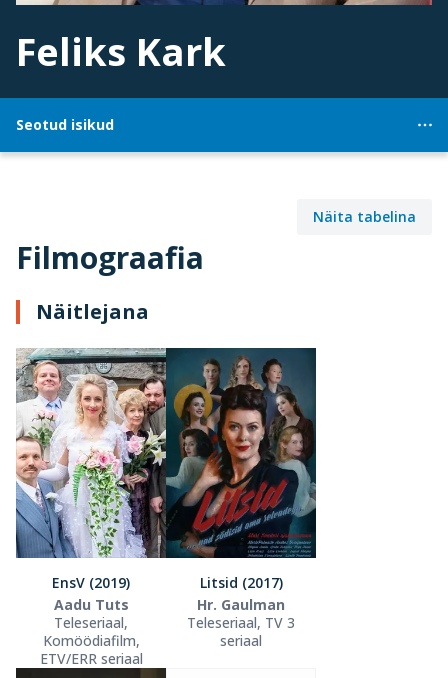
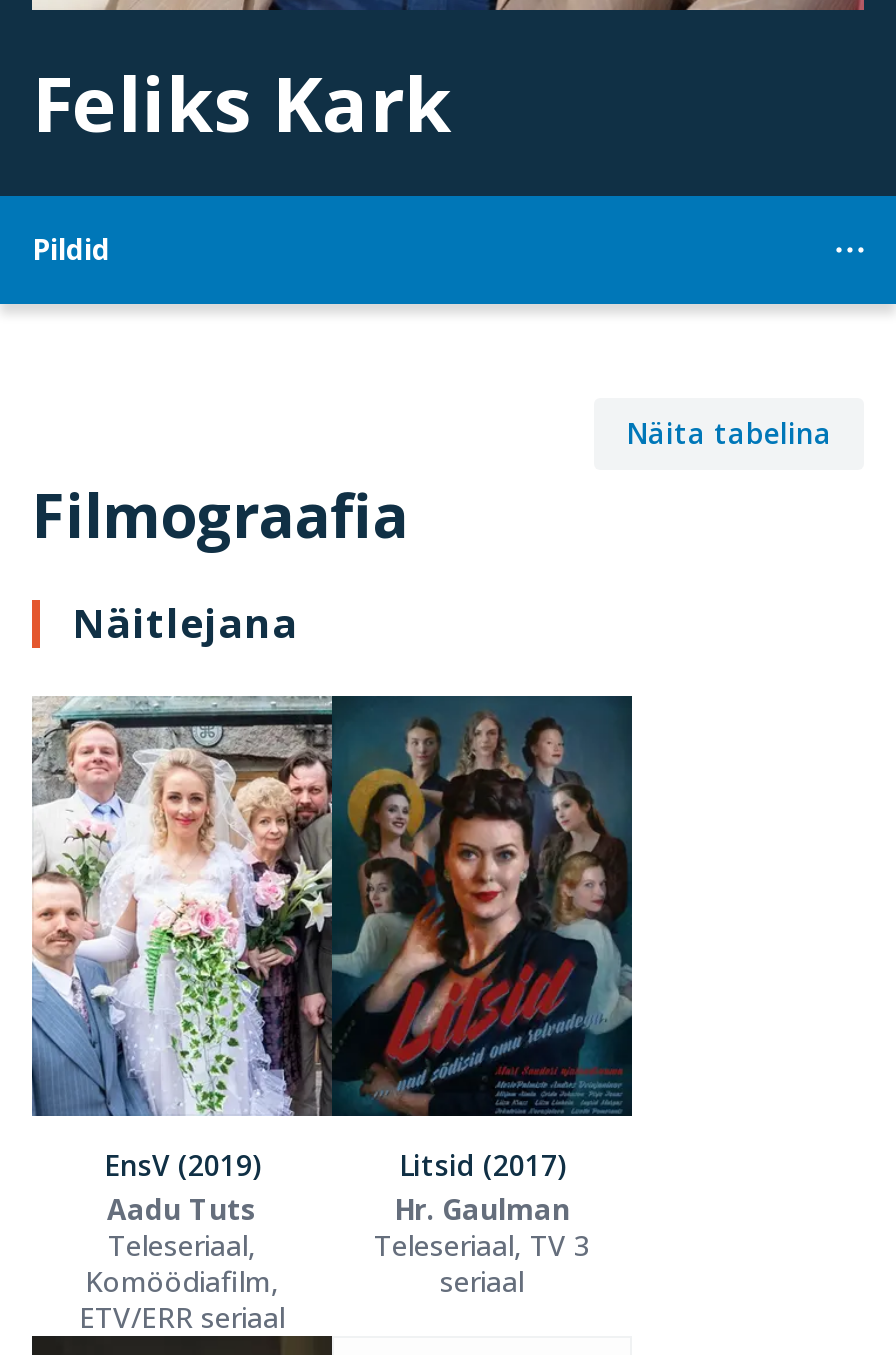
- Seotud isikud
+ Pildid
